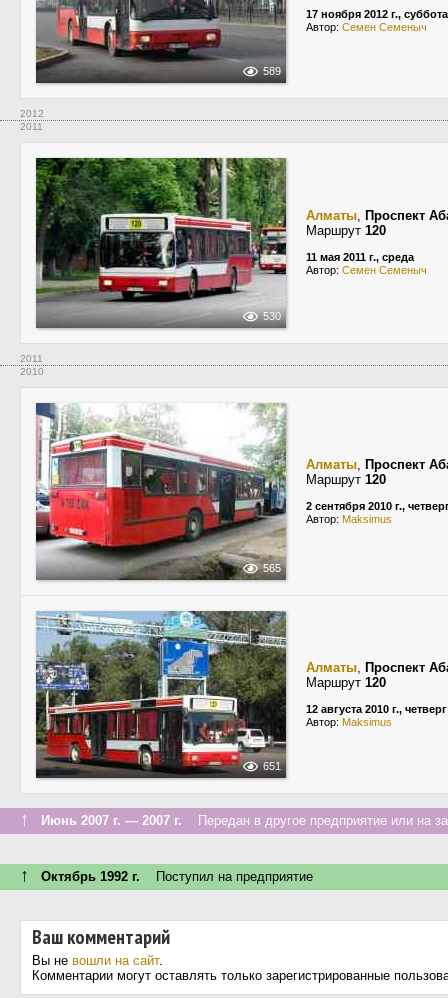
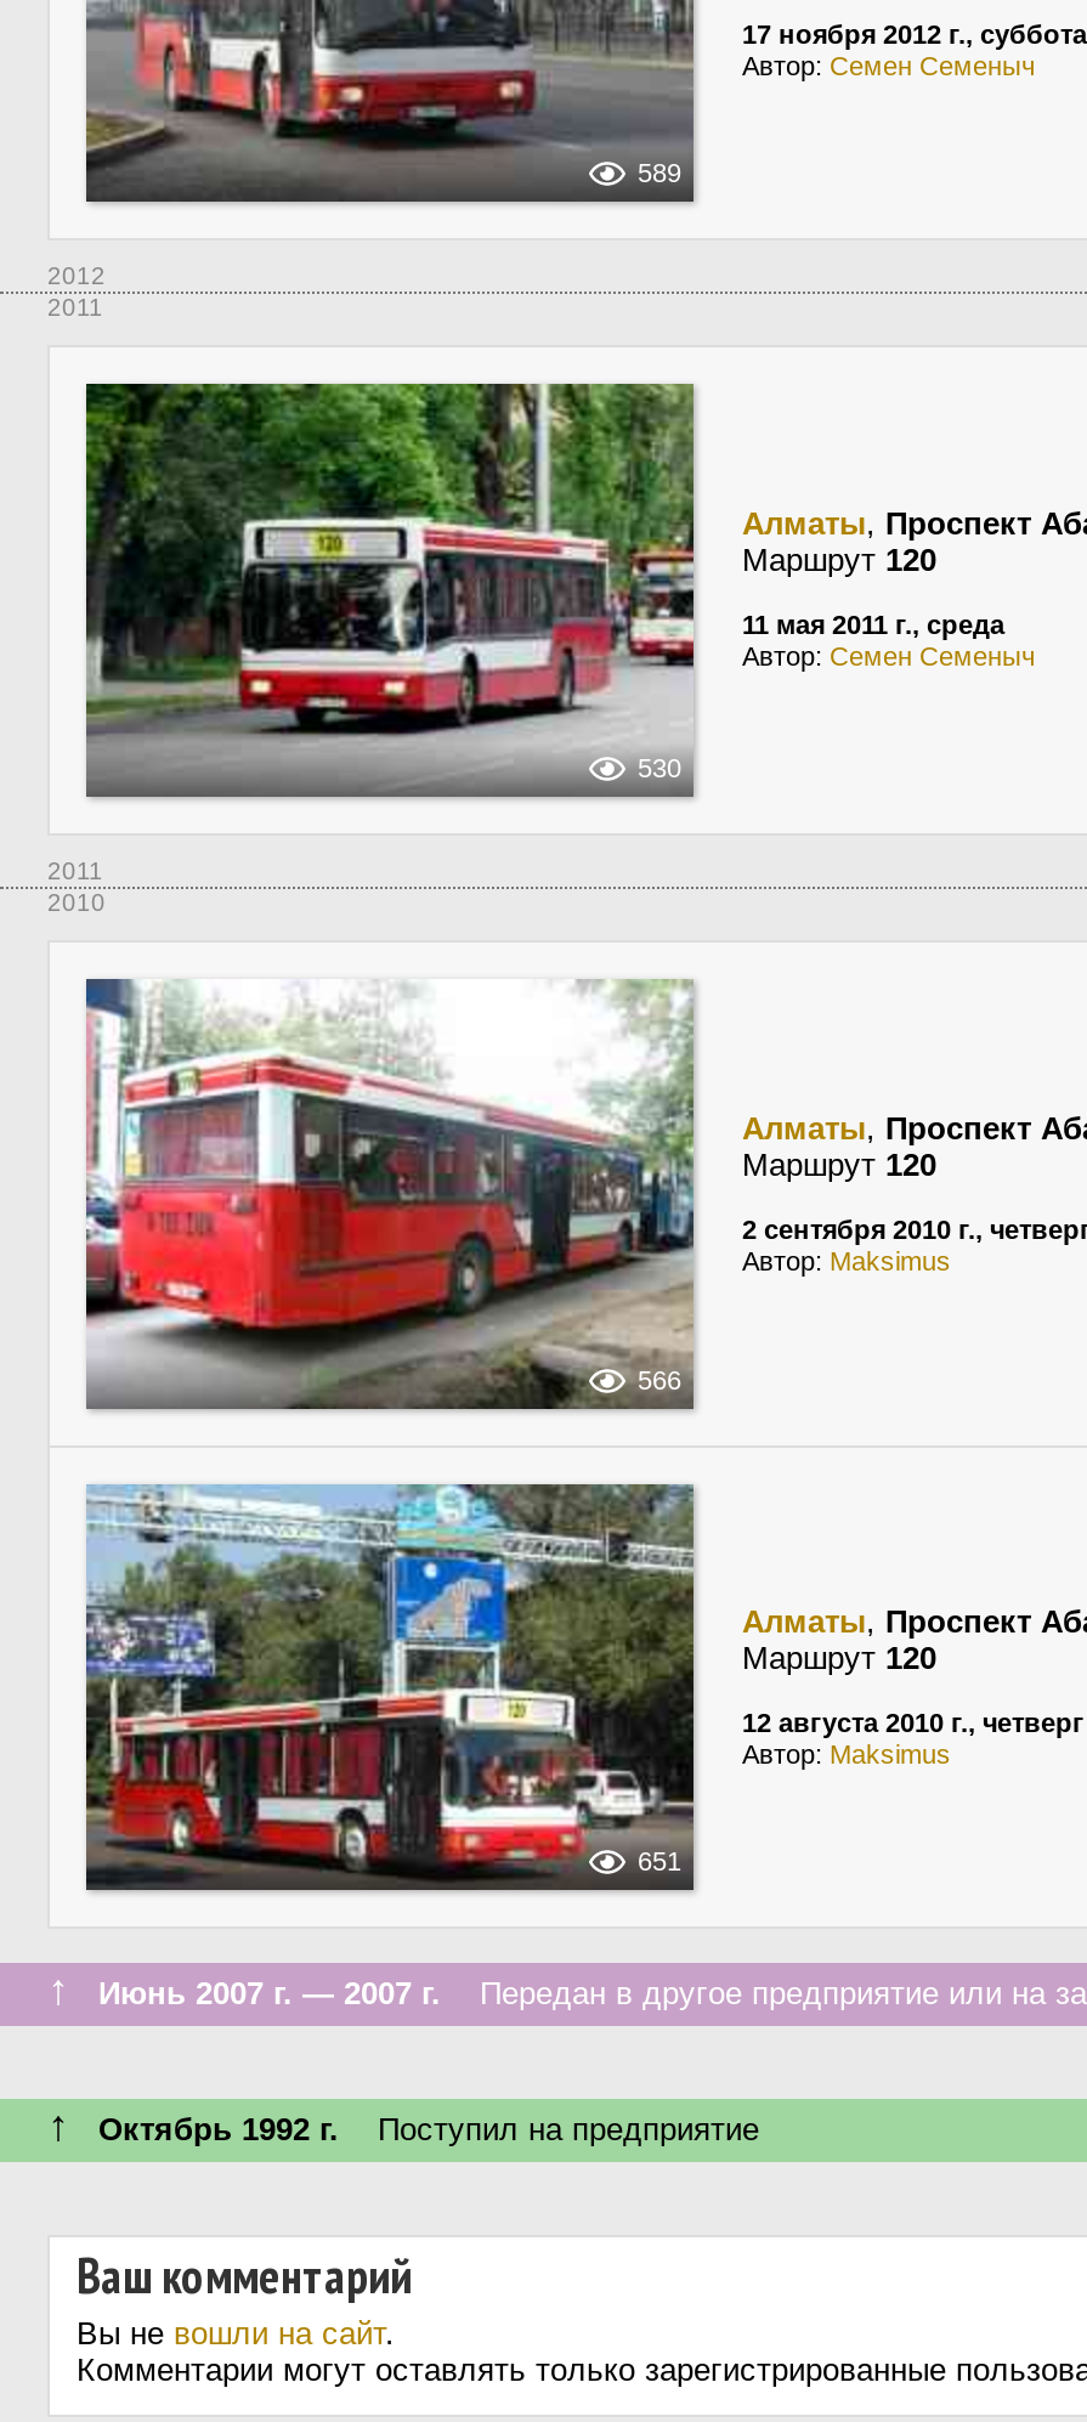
- 565
+ 566
